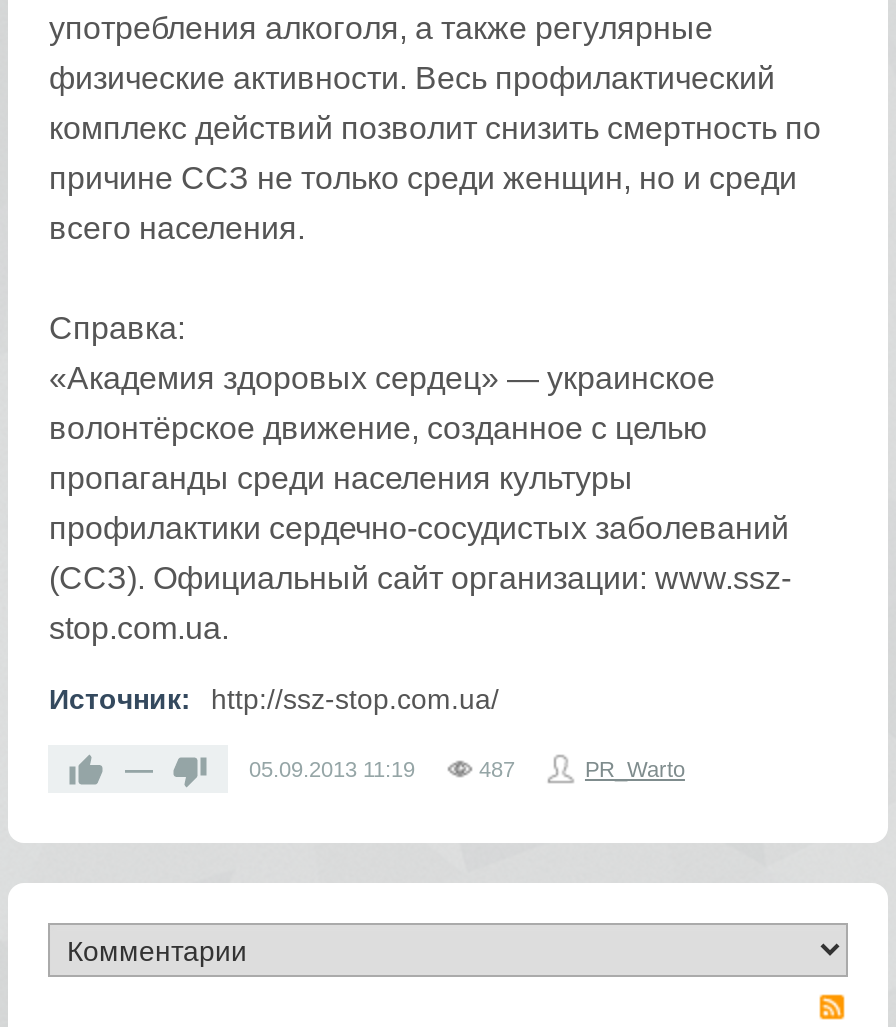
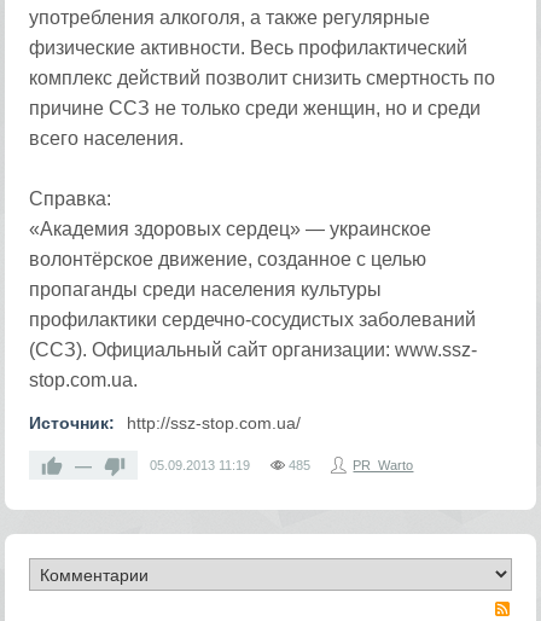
- 487
+ 485
